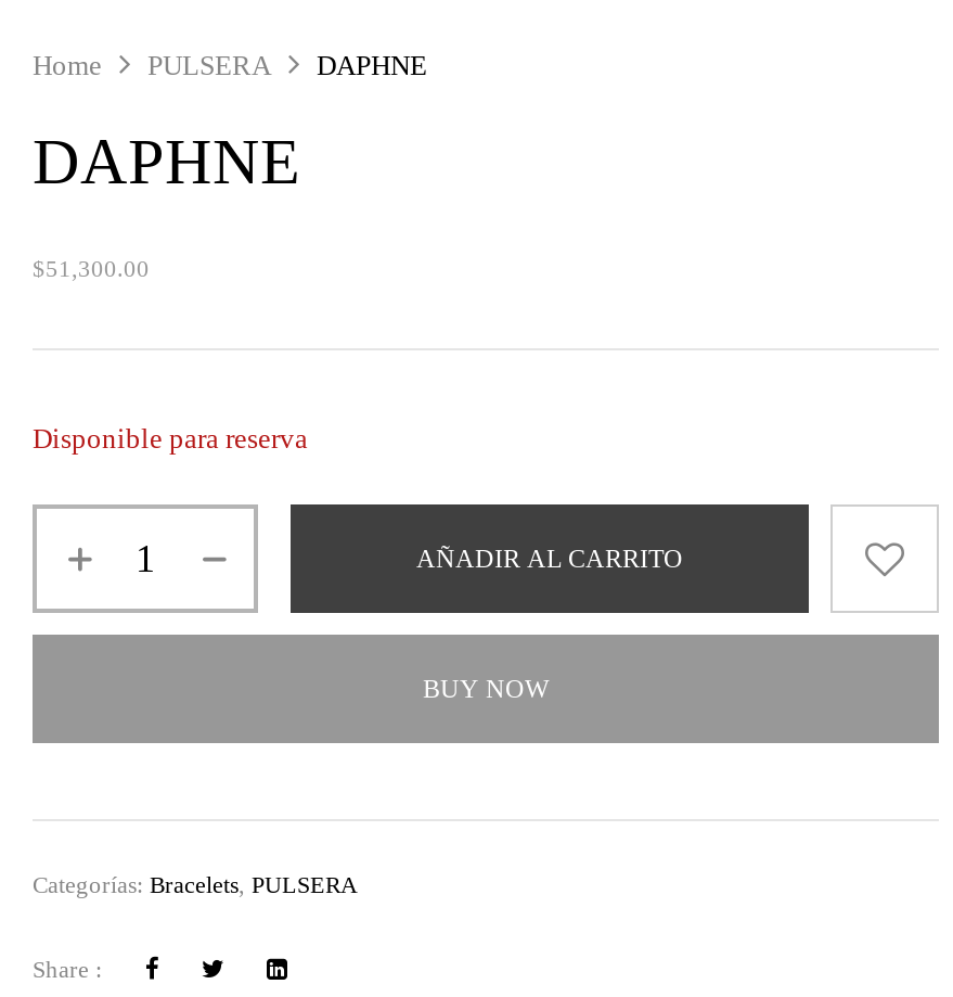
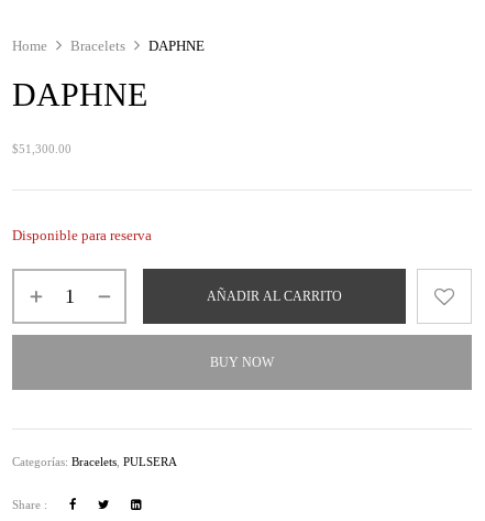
- PULSERA
+ Bracelets
